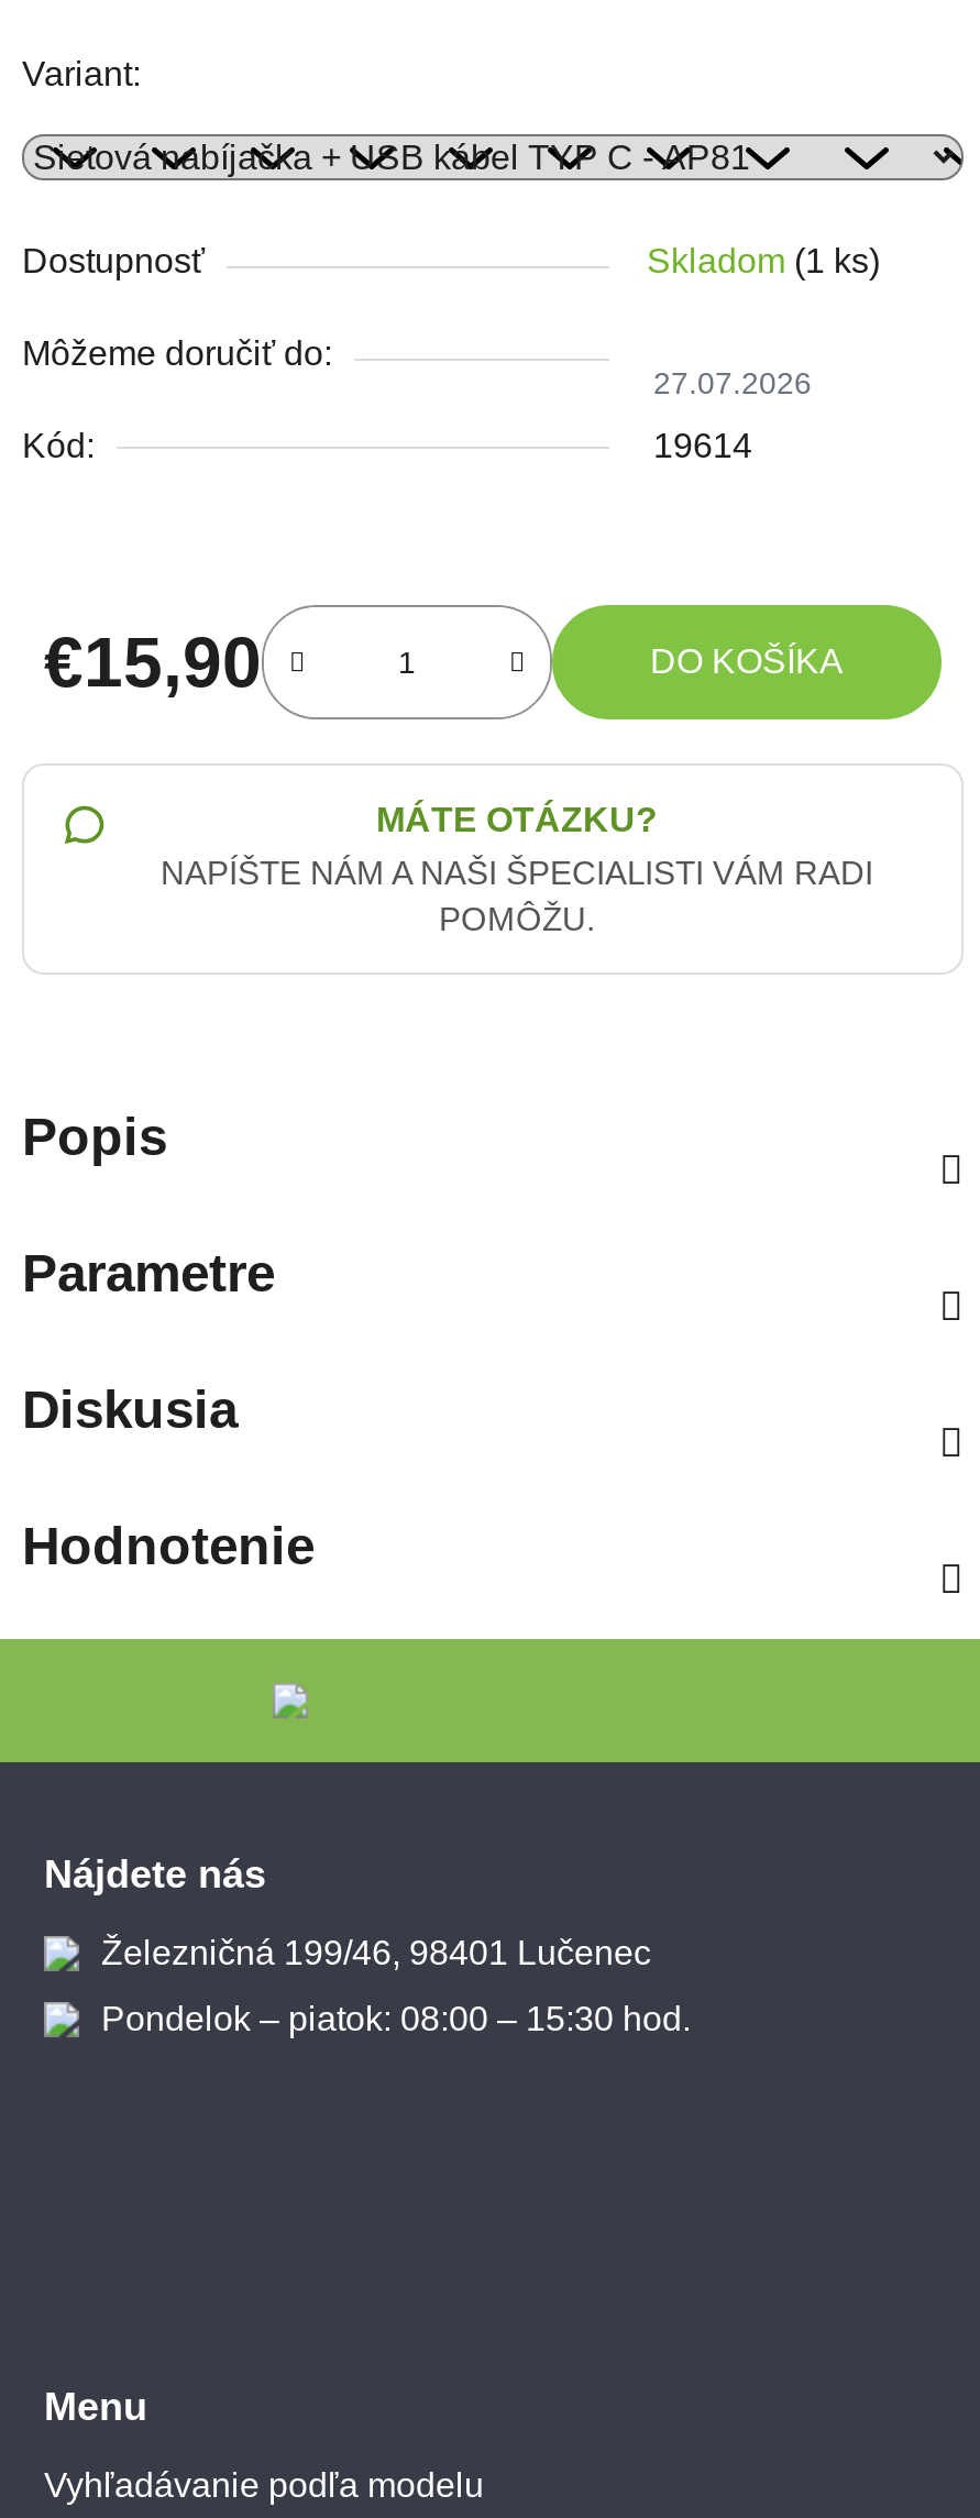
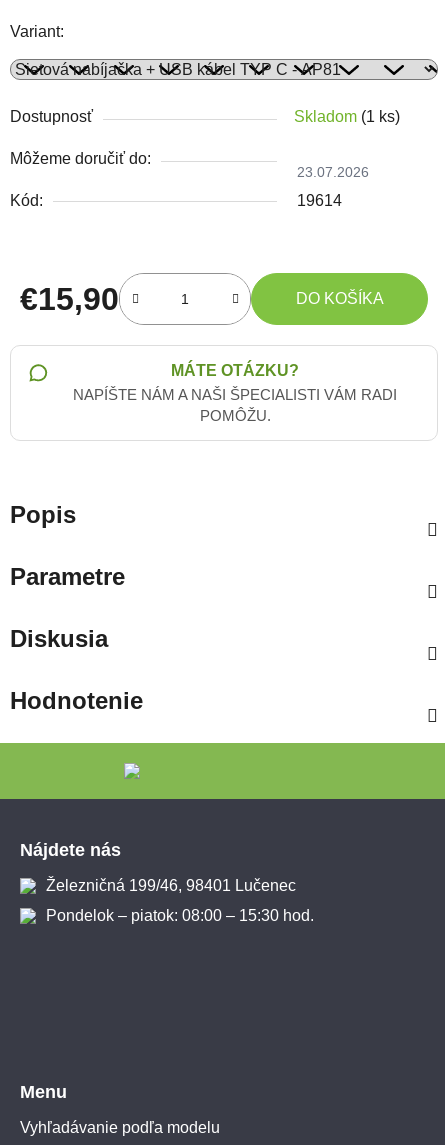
- 27.07.2026
+ 23.07.2026
